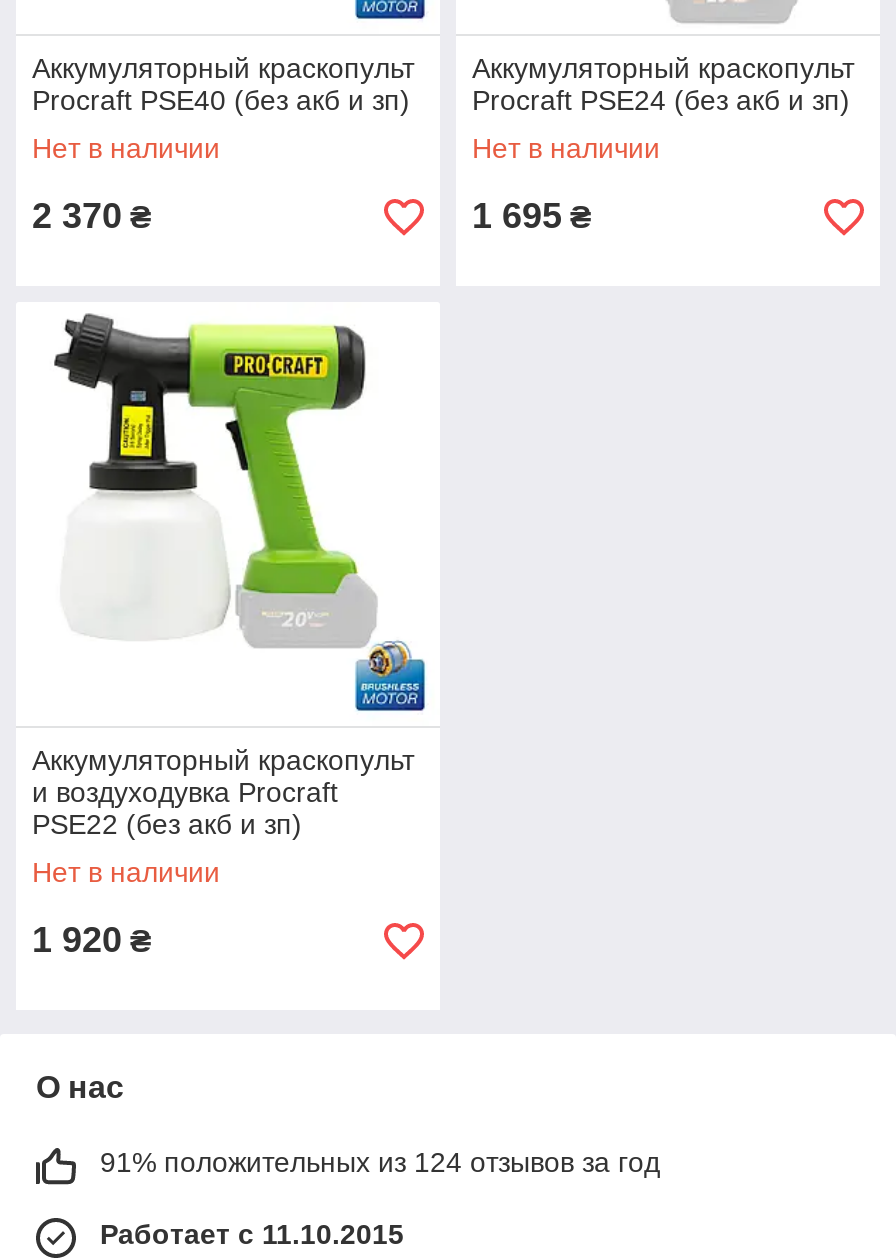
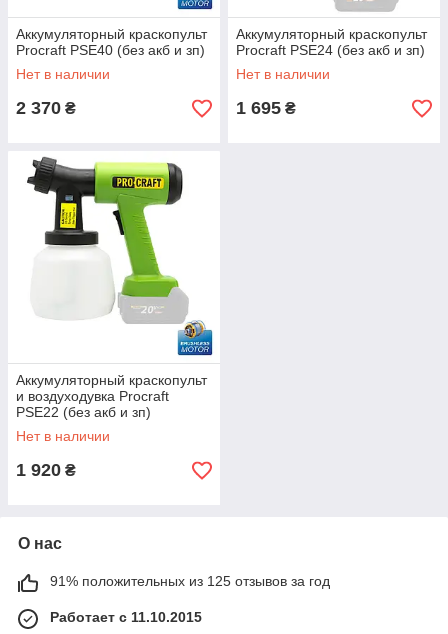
- 91% положительных из 124 отзывов за год
+ 91% положительных из 125 отзывов за год
